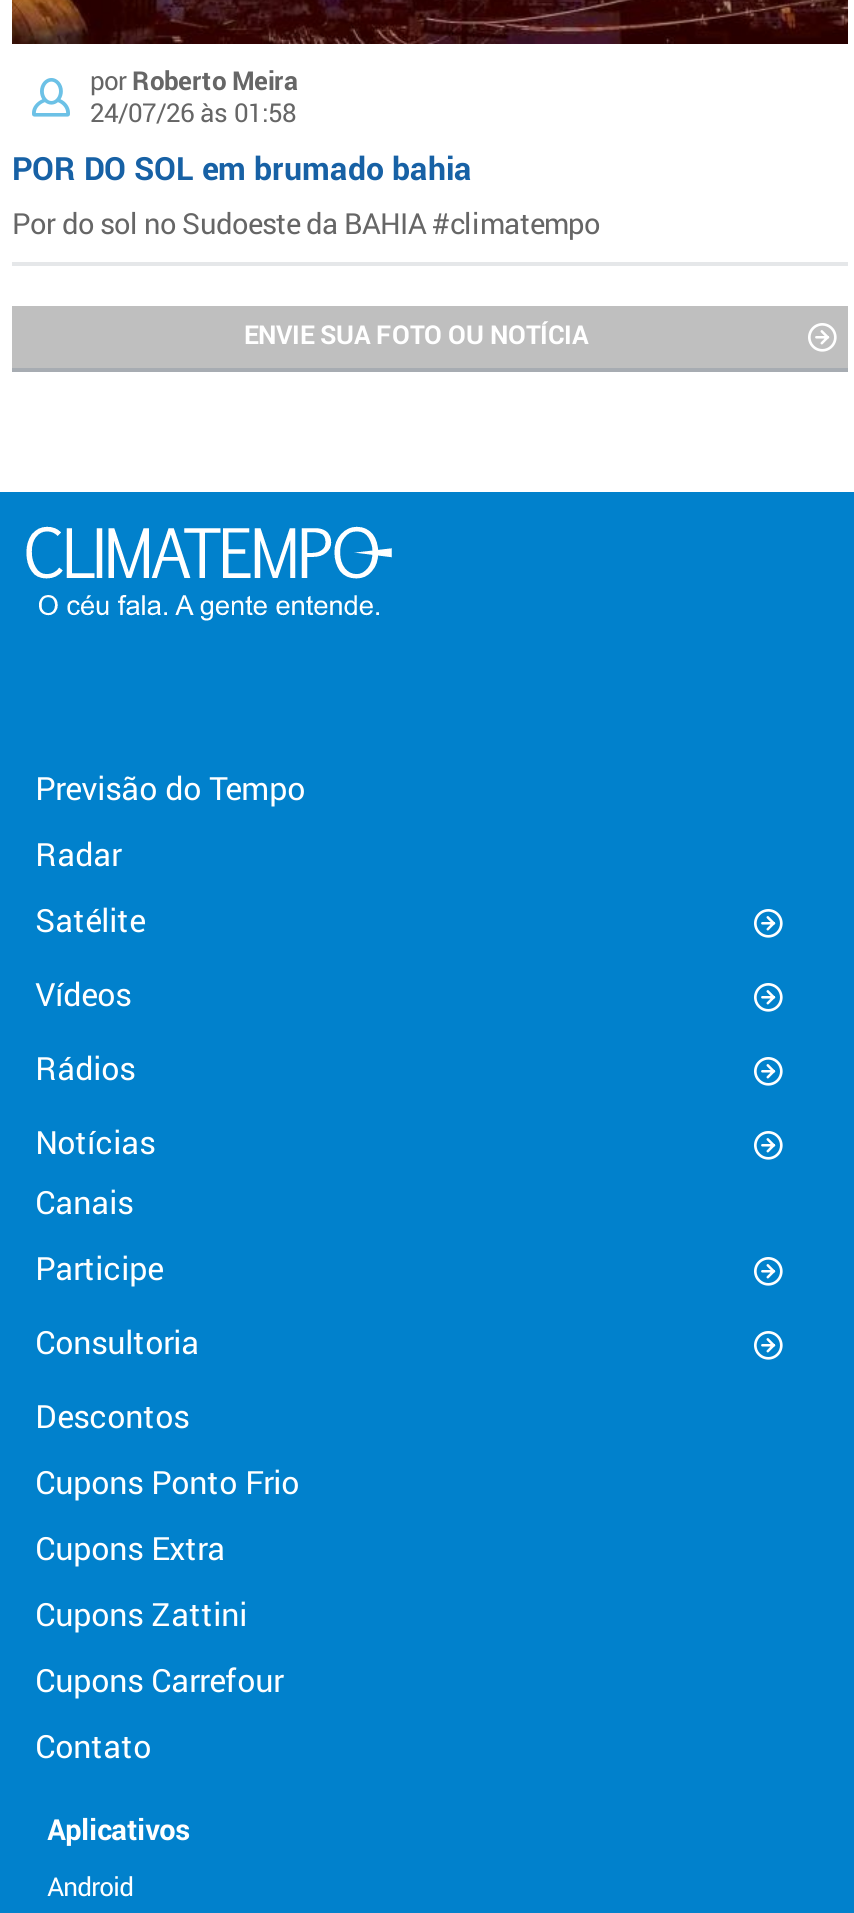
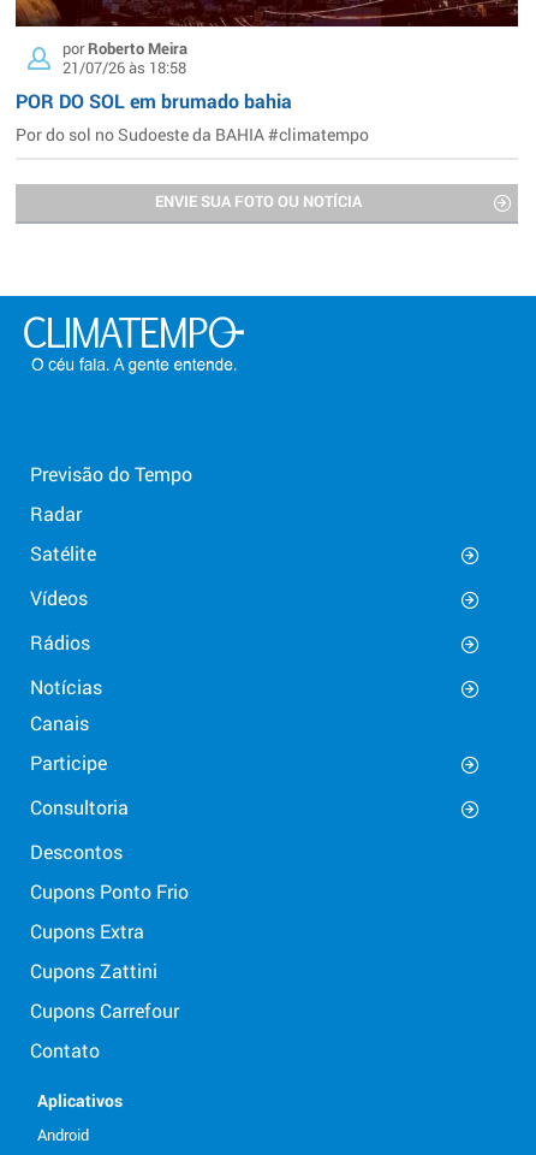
- 24/07/26 às 01:58
+ 21/07/26 às 18:58
